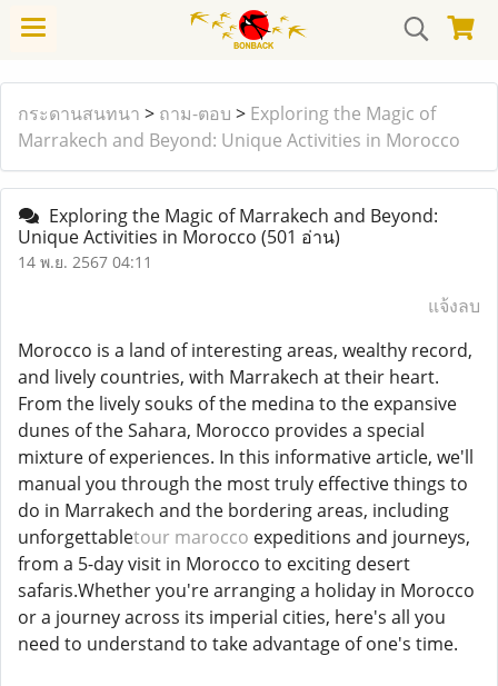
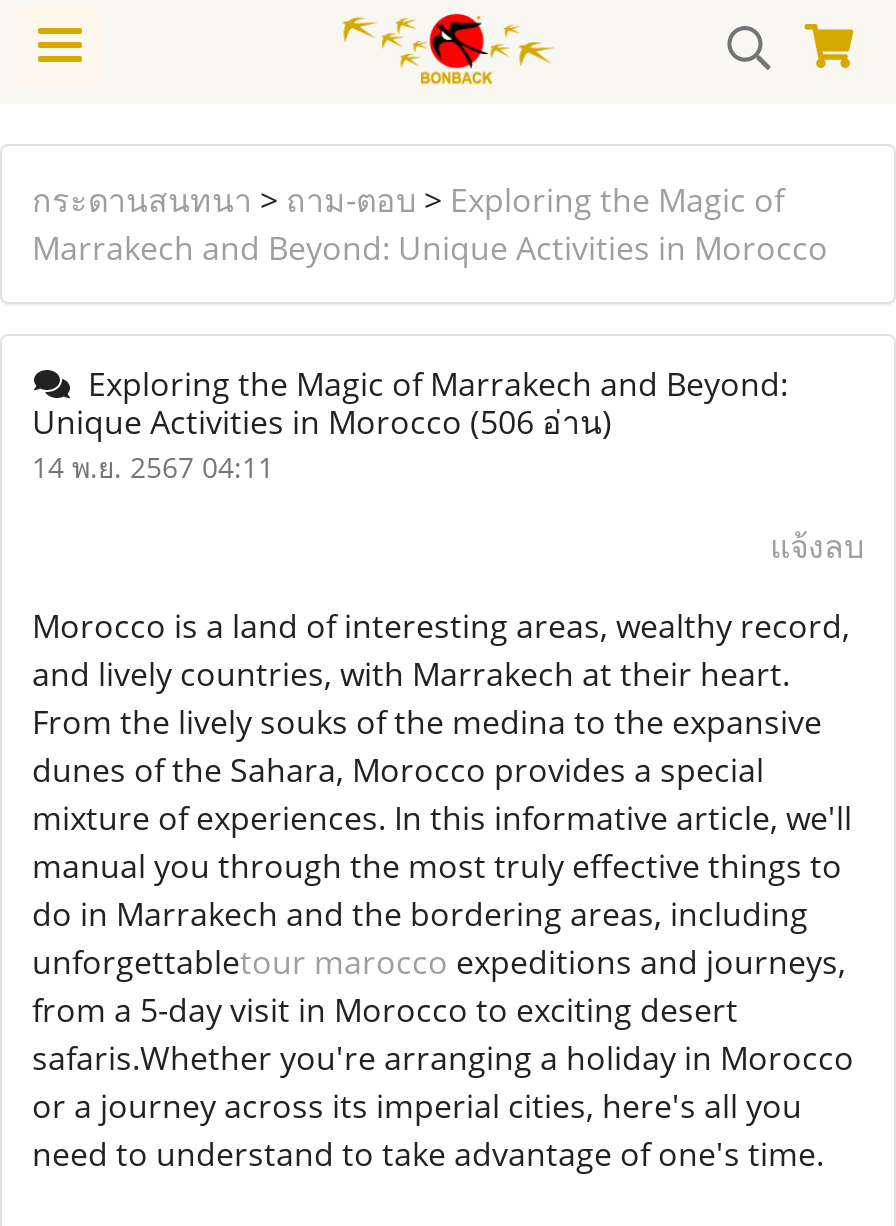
- Unique Activities in Morocco (501 อ่าน)
+ Unique Activities in Morocco (506 อ่าน)
